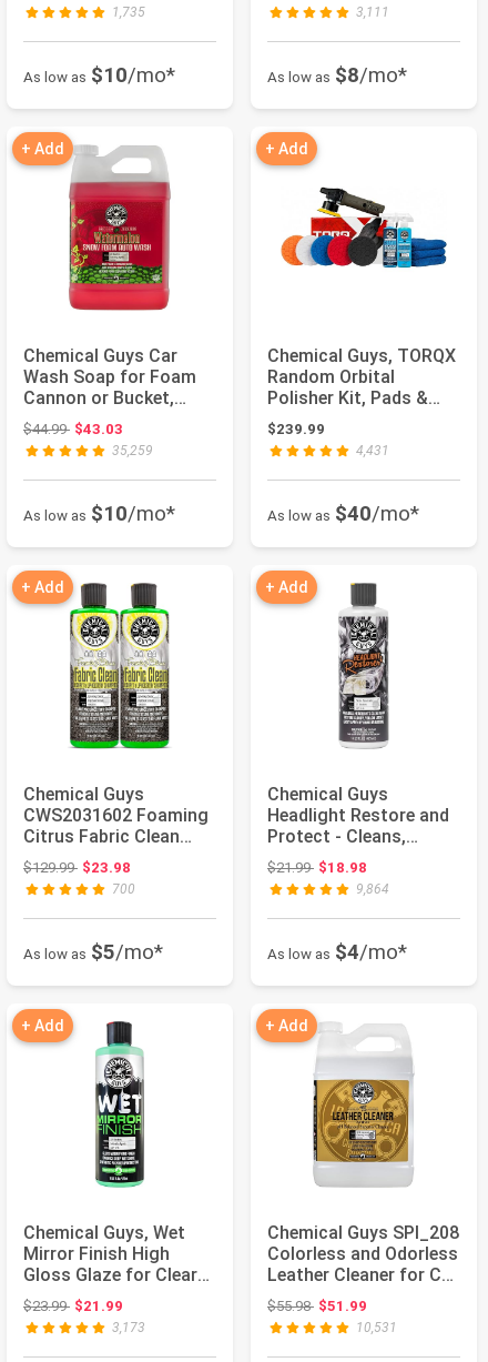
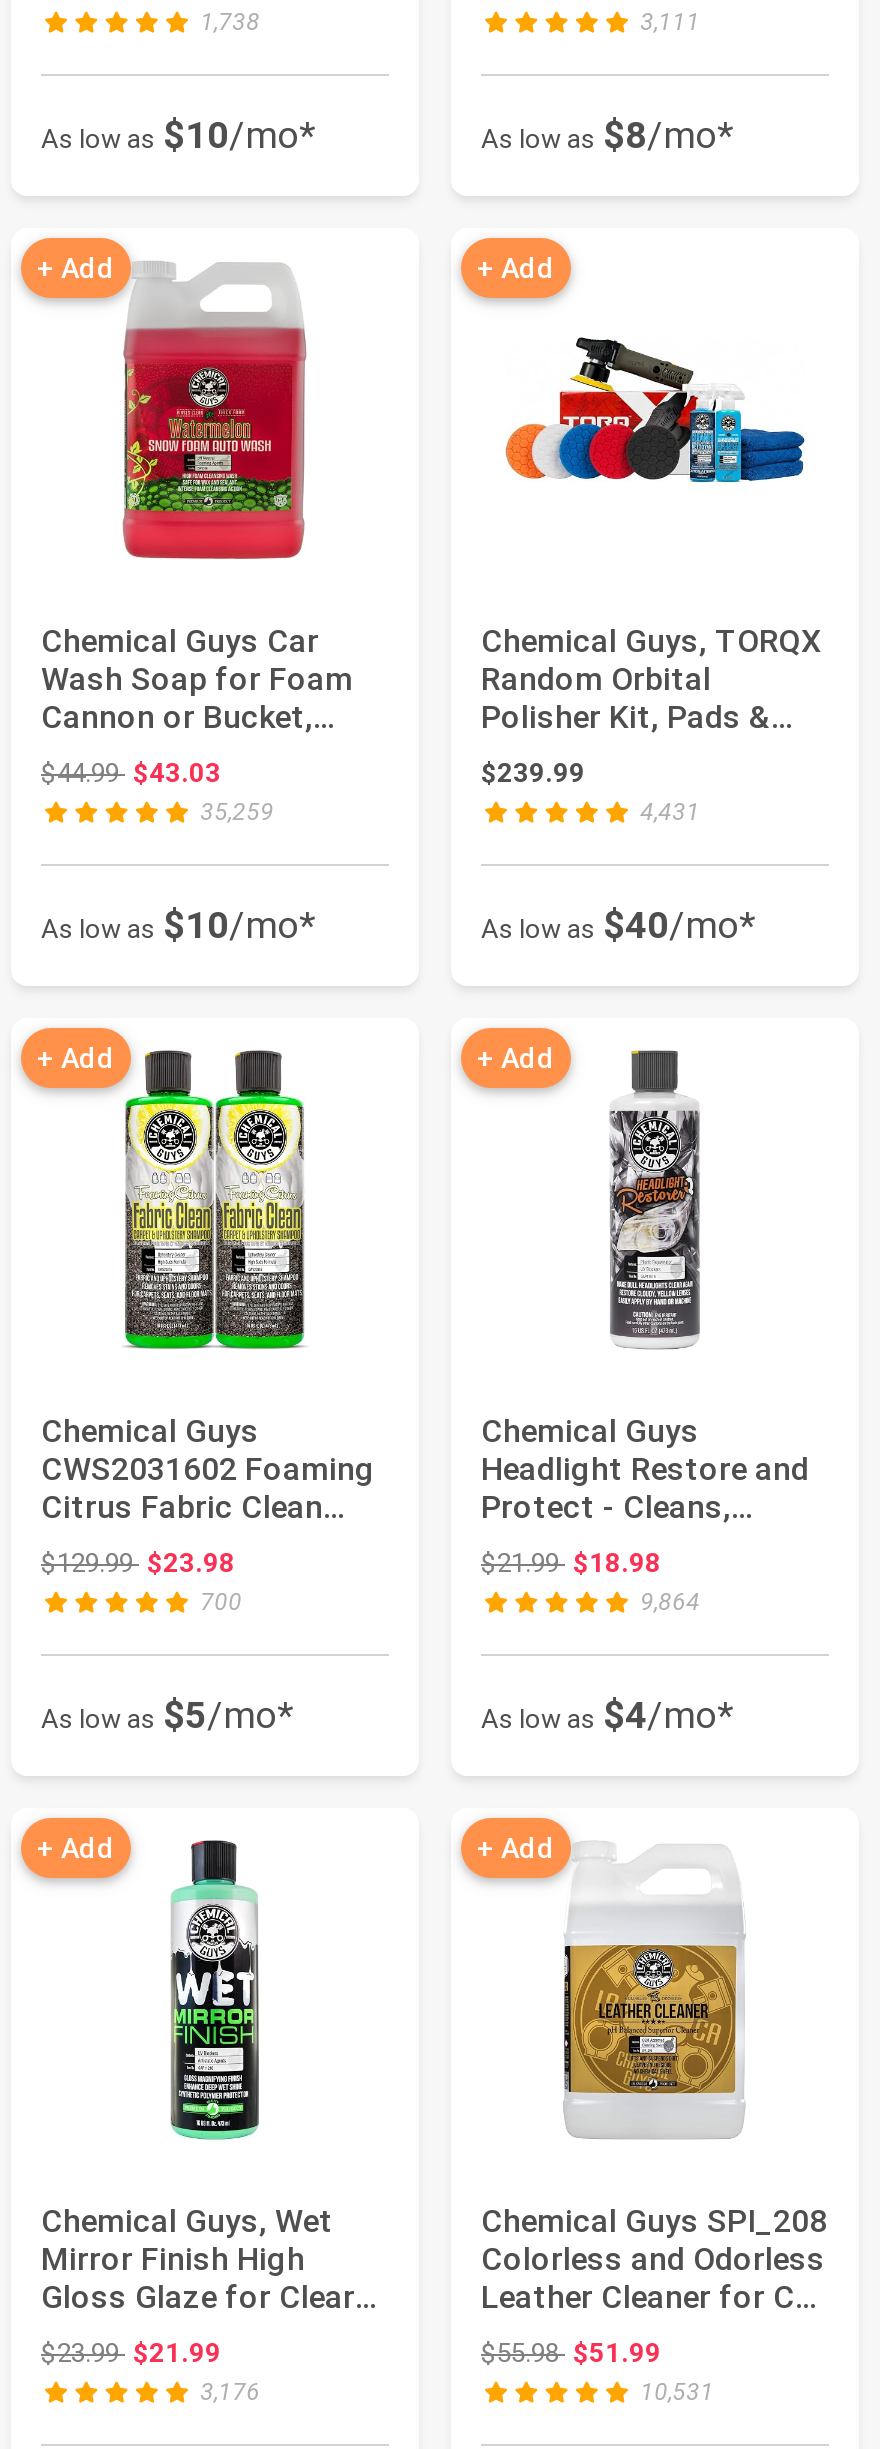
- 1,735
+ 1,738

- 3,173
+ 3,176
